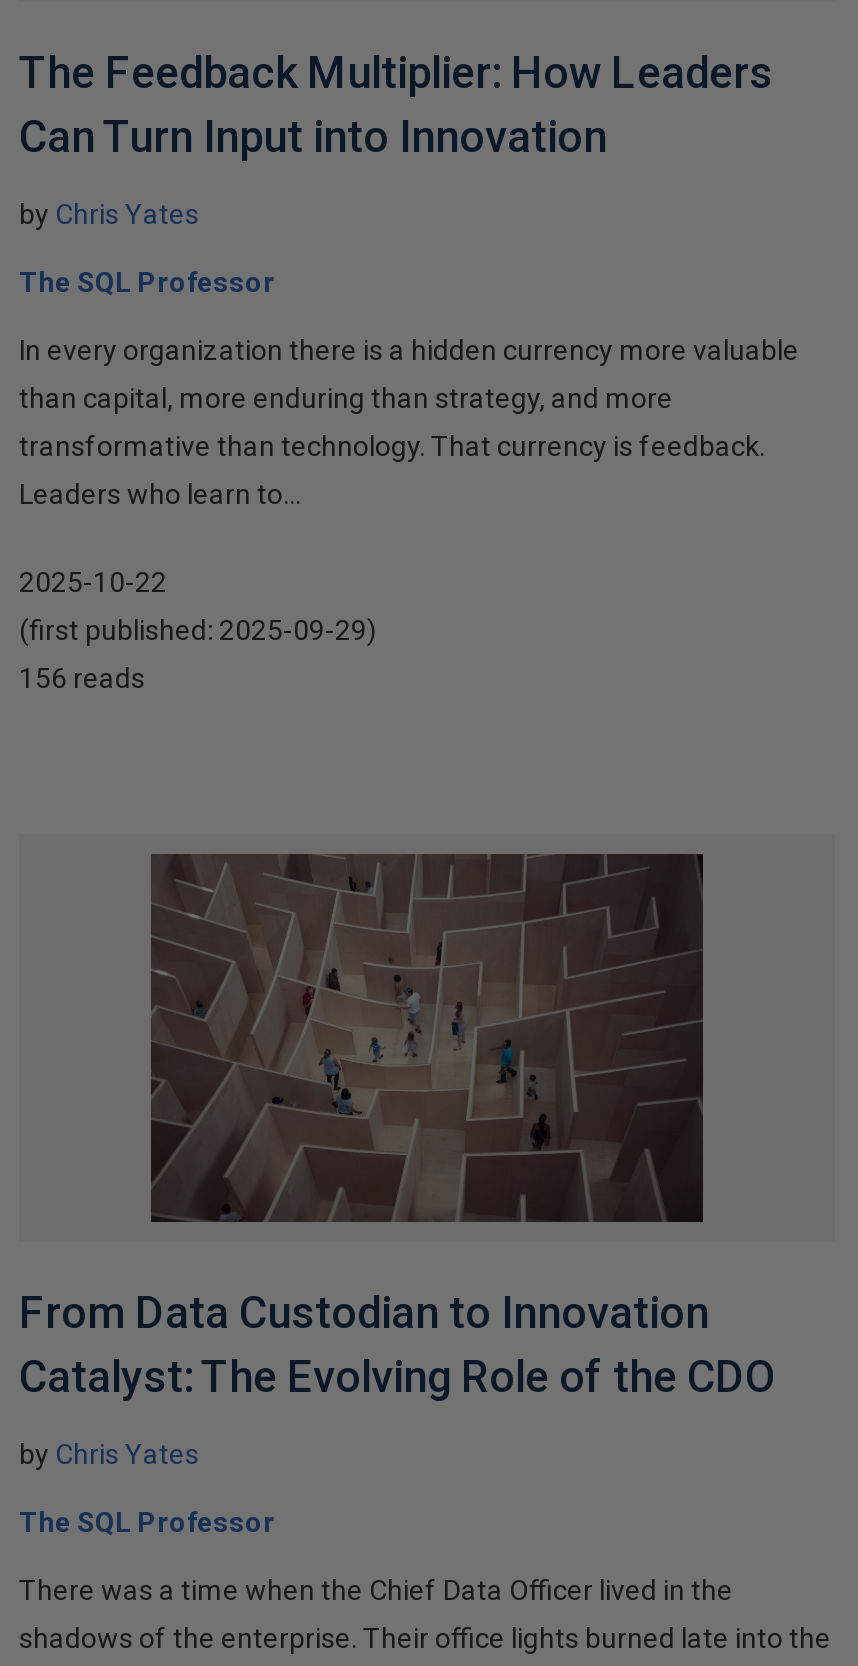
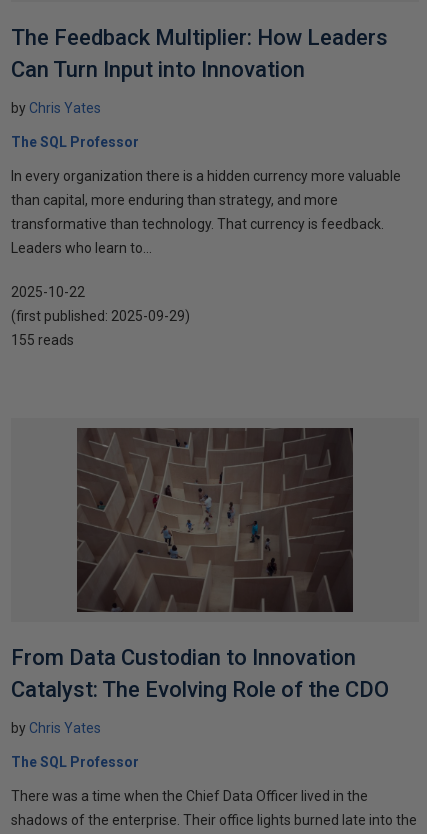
- 156 reads
+ 155 reads
